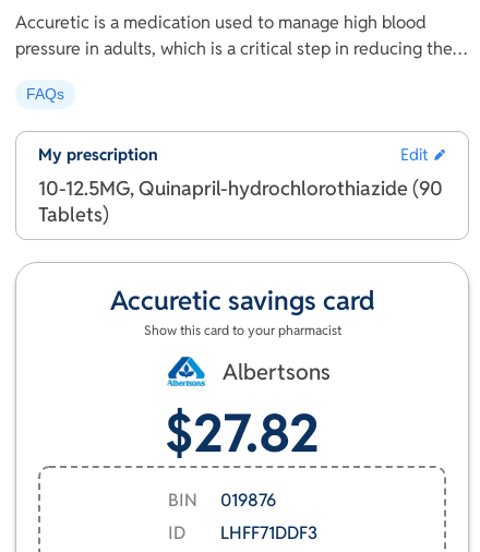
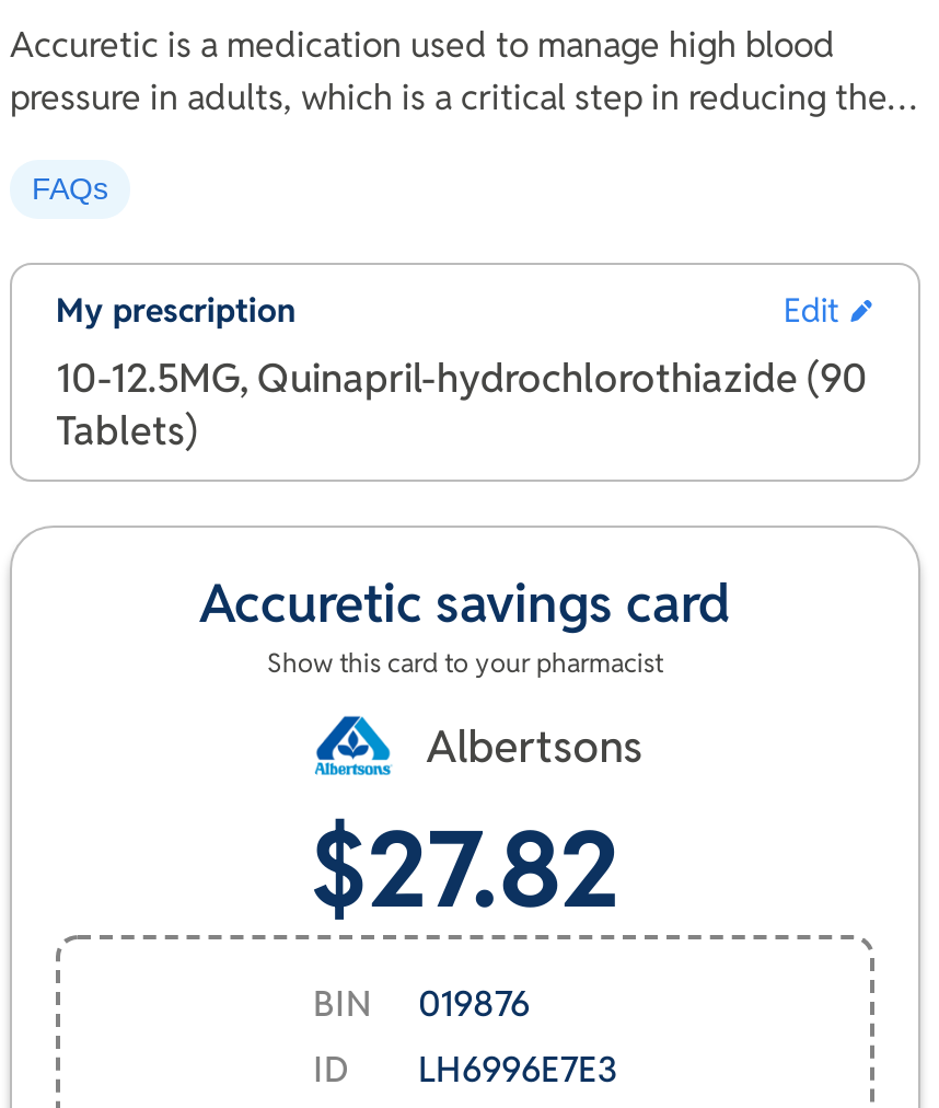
- ID LHFF71DDF3
+ ID LH6996E7E3
